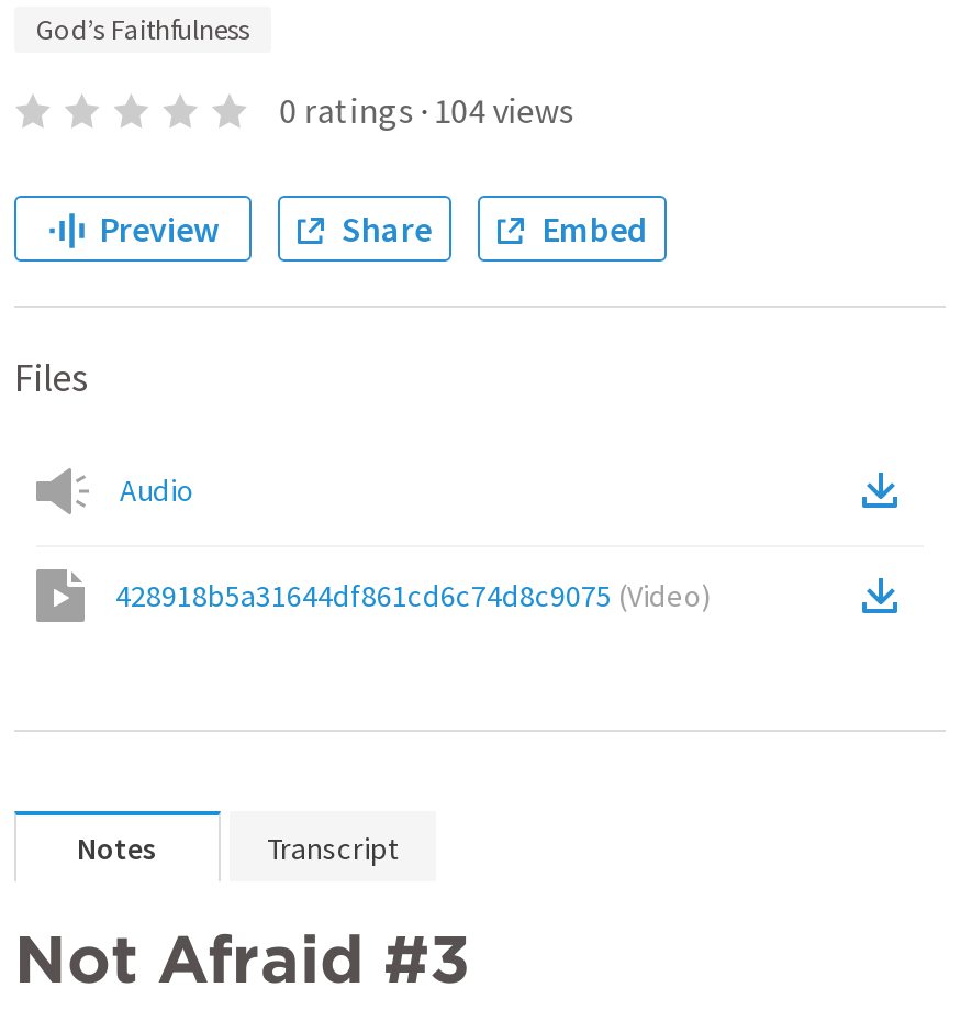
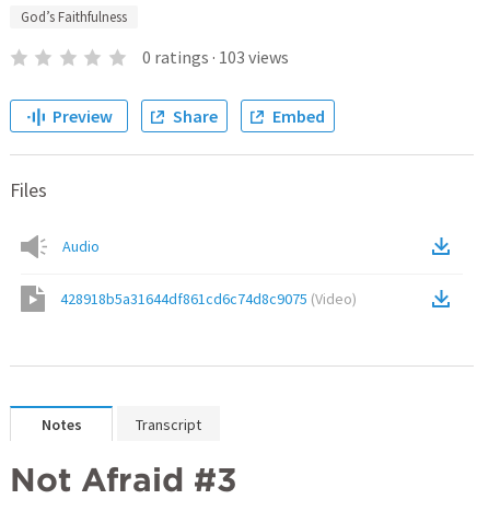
- 0 ratings · 104 views
+ 0 ratings · 103 views
